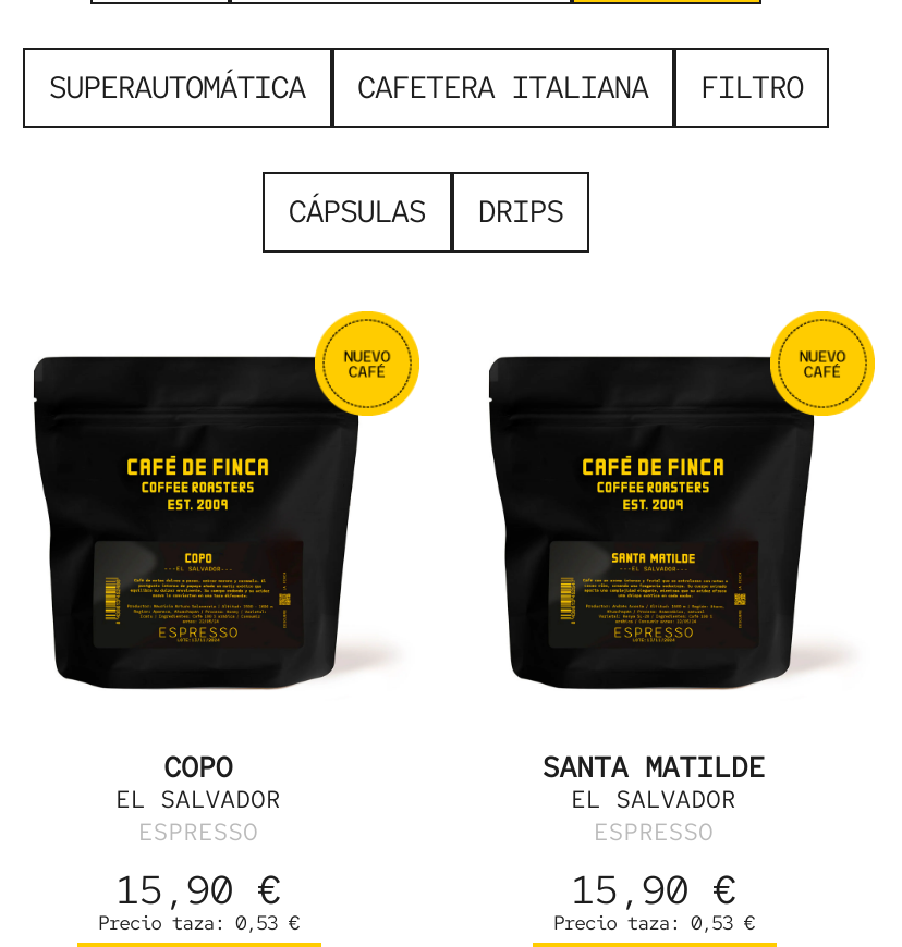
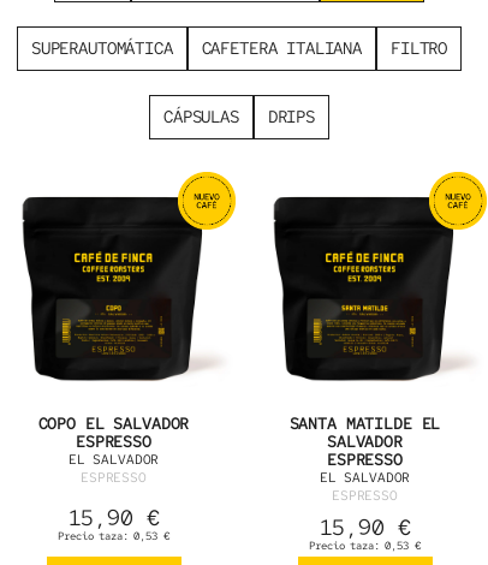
- COPO
+ COPO EL SALVADOR
+ ESPRESSO

- SANTA MATILDE
+ SANTA MATILDE EL
+ SALVADOR
+ ESPRESSO
